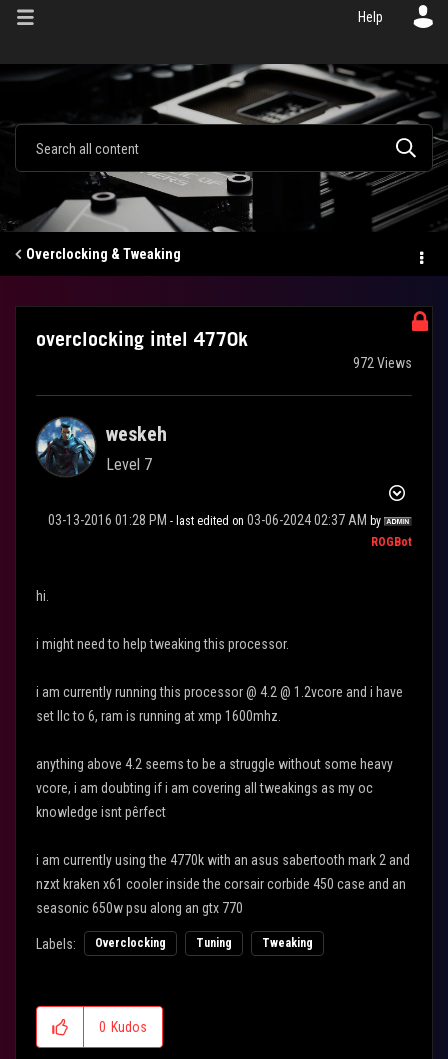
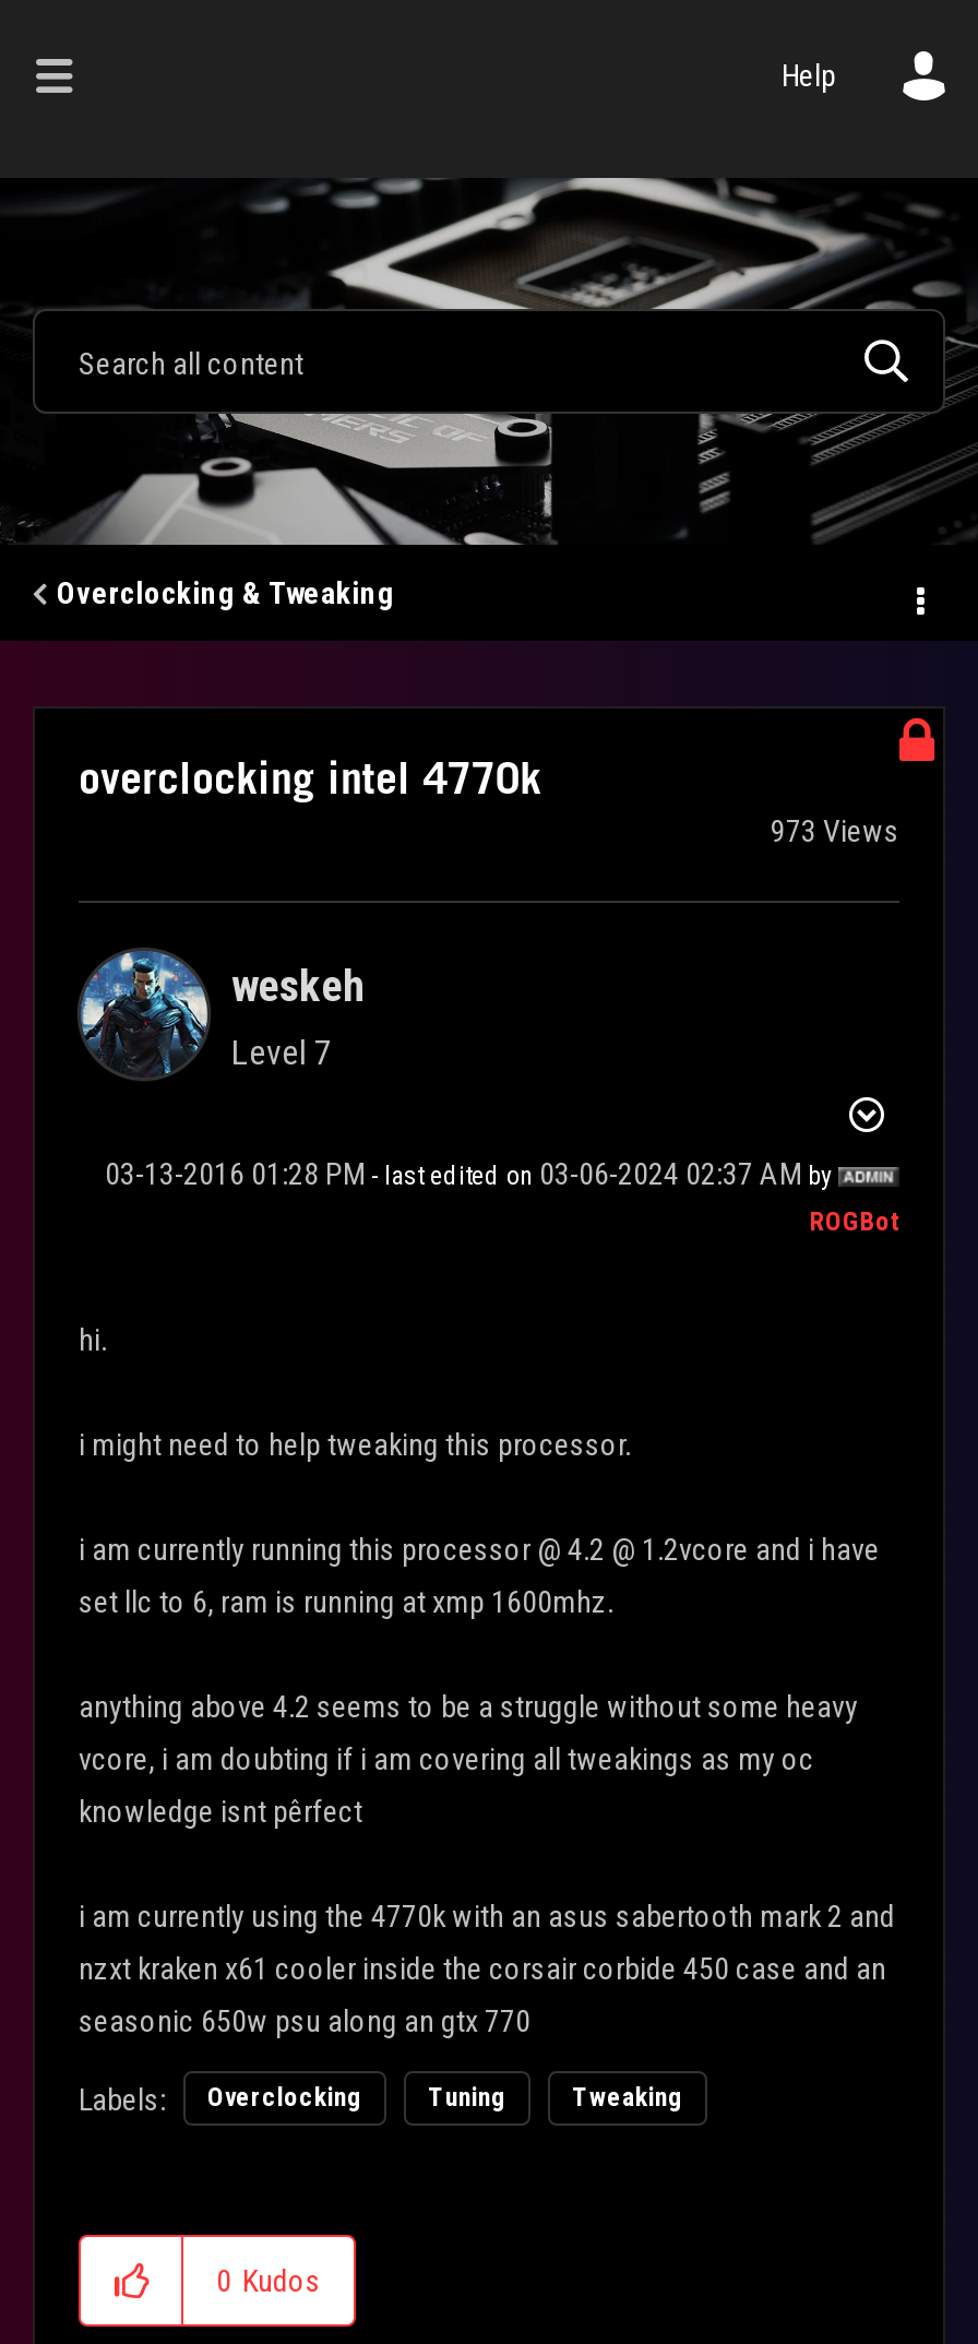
- 972 Views
+ 973 Views
